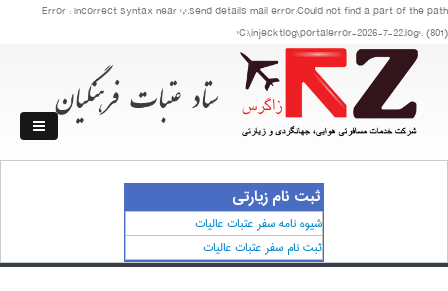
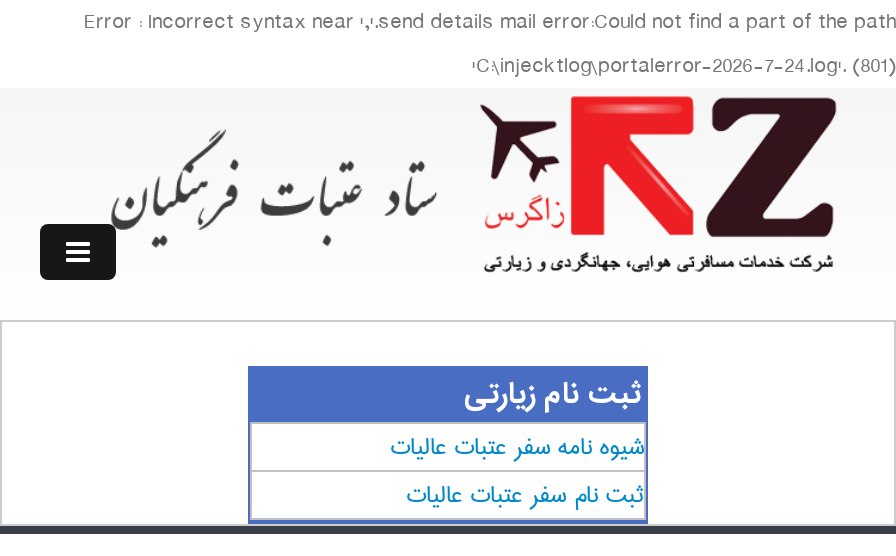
- 'C:\injecktlog\portalerror-2026-7-22.log'. (801)
+ 'C:\injecktlog\portalerror-2026-7-24.log'. (801)
